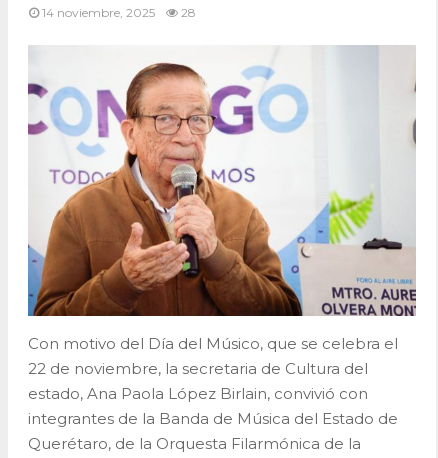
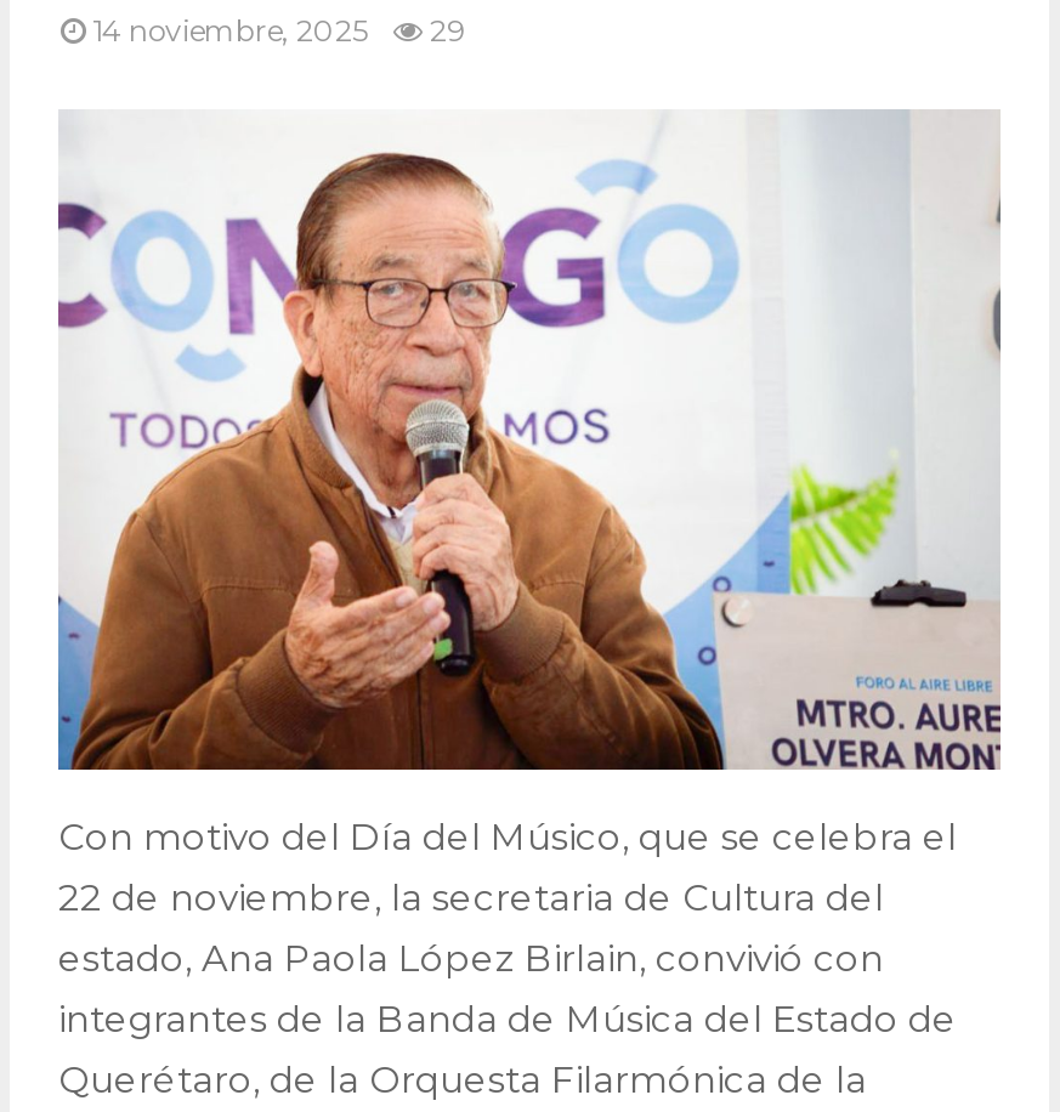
- 14 noviembre, 2025 28
+ 14 noviembre, 2025 29
